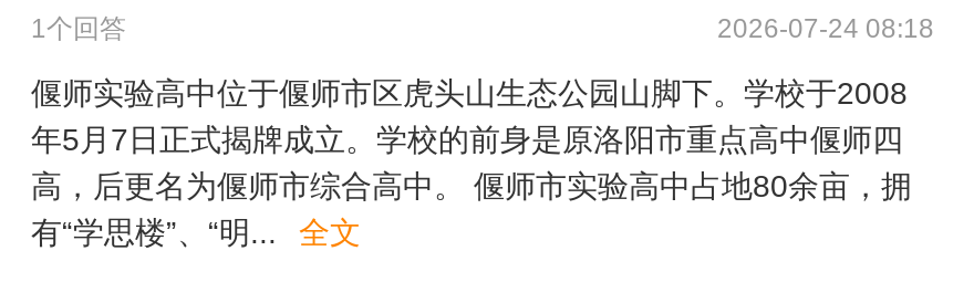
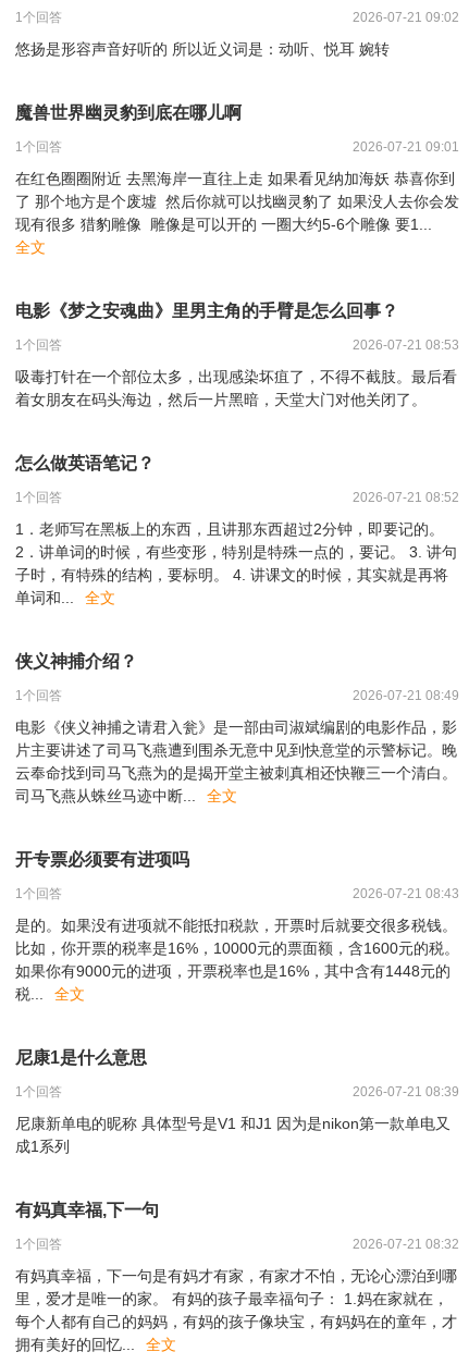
- 2026-07-24 08:18
- 偃师实验高中位于偃师市区虎头山生态公园山脚下。学校于2008
- 年5月7日正式揭牌成立。学校的前身是原洛阳市重点高中偃师四
- 高，后更名为偃师市综合高中。 偃师市实验高中占地80余亩，拥
- 有“学思楼”、“明...
+ 2026-07-21 09:02
+ 悠扬是形容声音好听的 所以近义词是：动听、悦耳 婉转
+ 魔兽世界幽灵豹到底在哪儿啊
+ 1个回答
+ 2026-07-21 09:01
+ 在红色圈圈附近 去黑海岸一直往上走 如果看见纳加海妖 恭喜你到
+ 了 那个地方是个废墟 然后你就可以找幽灵豹了 如果没人去你会发
+ 现有很多 猎豹雕像 雕像是可以开的 一圈大约5-6个雕像 要1...
+ 全文
+ 电影《梦之安魂曲》里男主角的手臂是怎么回事？
+ 1个回答
+ 2026-07-21 08:53
+ 吸毒打针在一个部位太多，出现感染坏疽了，不得不截肢。最后看
+ 着女朋友在码头海边，然后一片黑暗，天堂大门对他关闭了。
+ 怎么做英语笔记？
+ 1个回答
+ 2026-07-21 08:52
+ 1．老师写在黑板上的东西，且讲那东西超过2分钟，即要记的。
+ 2．讲单词的时候，有些变形，特别是特殊一点的，要记。 3. 讲句
+ 子时，有特殊的结构，要标明。 4. 讲课文的时候，其实就是再将
+ 单词和...
+ 全文
+ 侠义神捕介绍？
+ 1个回答
+ 2026-07-21 08:49
+ 电影《侠义神捕之请君入瓮》是一部由司淑斌编剧的电影作品，影
+ 片主要讲述了司马飞燕遭到围杀无意中见到快意堂的示警标记。晚
+ 云奉命找到司马飞燕为的是揭开堂主被刺真相还快鞭三一个清白。
+ 司马飞燕从蛛丝马迹中断...
+ 全文
+ 开专票必须要有进项吗
+ 1个回答
+ 2026-07-21 08:43
+ 是的。如果没有进项就不能抵扣税款，开票时后就要交很多税钱。
+ 比如，你开票的税率是16%，10000元的票面额，含1600元的税。
+ 如果你有9000元的进项，开票税率也是16%，其中含有1448元的
+ 税...
+ 全文
+ 尼康1是什么意思
+ 1个回答
+ 2026-07-21 08:39
+ 尼康新单电的昵称 具体型号是V1 和J1 因为是nikon第一款单电又
+ 成1系列
+ 有妈真幸福,下一句
+ 1个回答
+ 2026-07-21 08:32
+ 有妈真幸福，下一句是有妈才有家，有家才不怕，无论心漂泊到哪
+ 里，爱才是唯一的家。 有妈的孩子最幸福句子： 1.妈在家就在，
+ 每个人都有自己的妈妈，有妈的孩子像块宝，有妈妈在的童年，才
+ 拥有美好的回忆...
